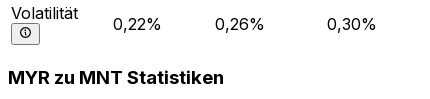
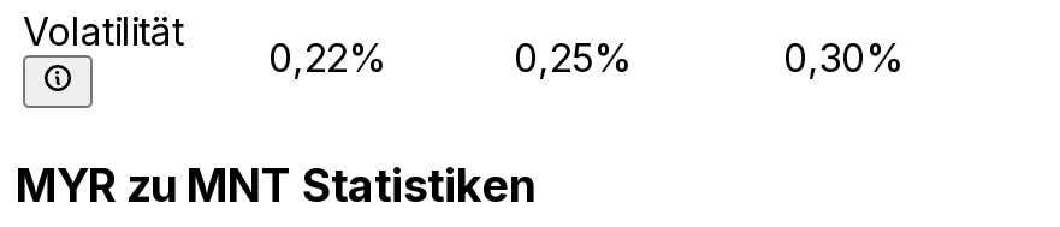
- 0,26%
+ 0,25%
